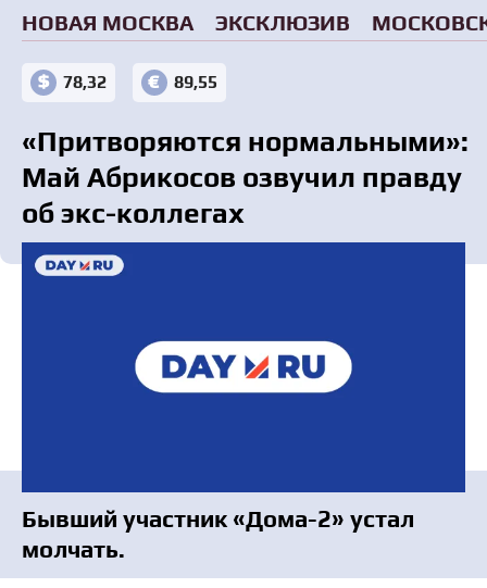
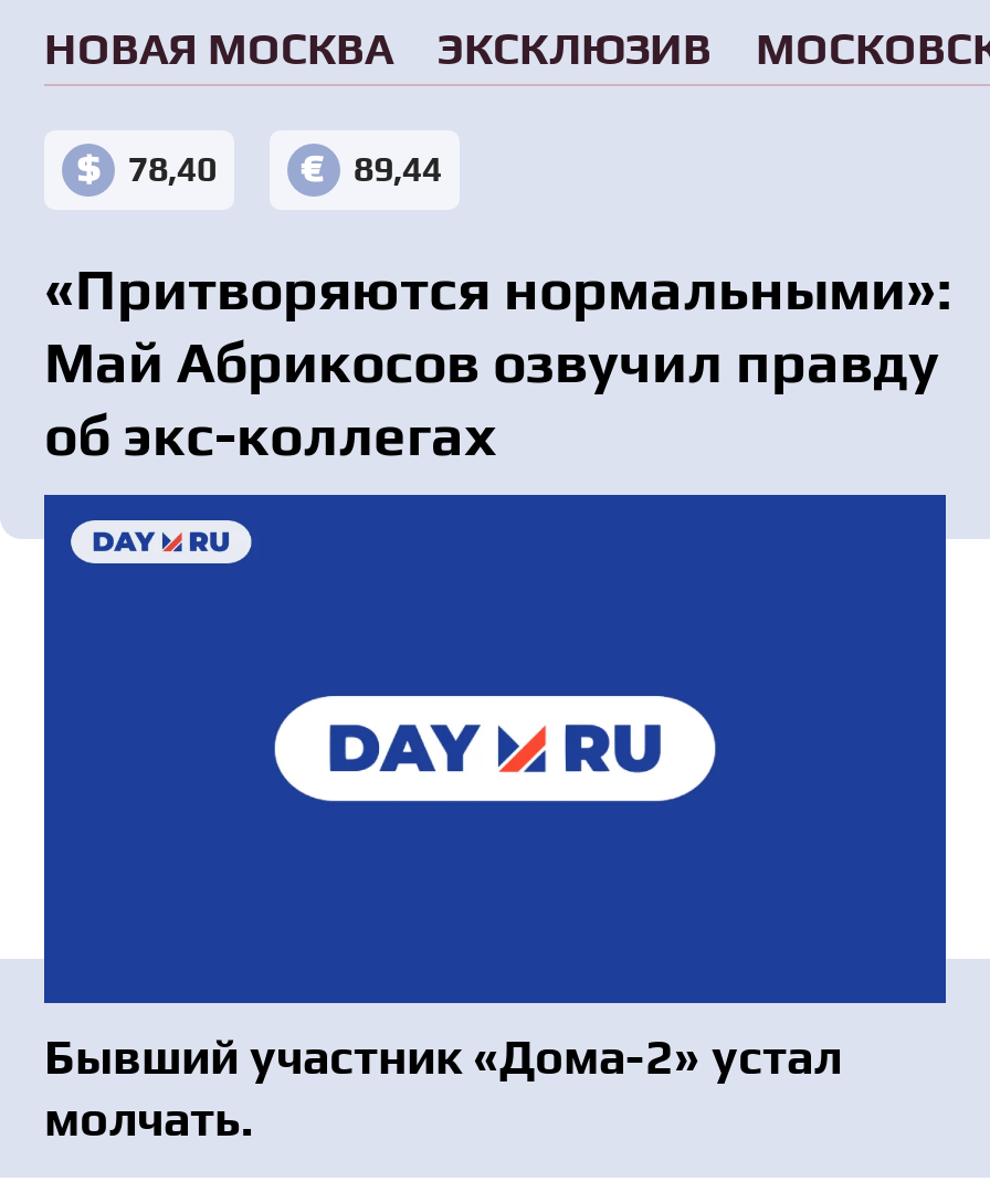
- 78,32
+ 78,40

- 89,55
+ 89,44
